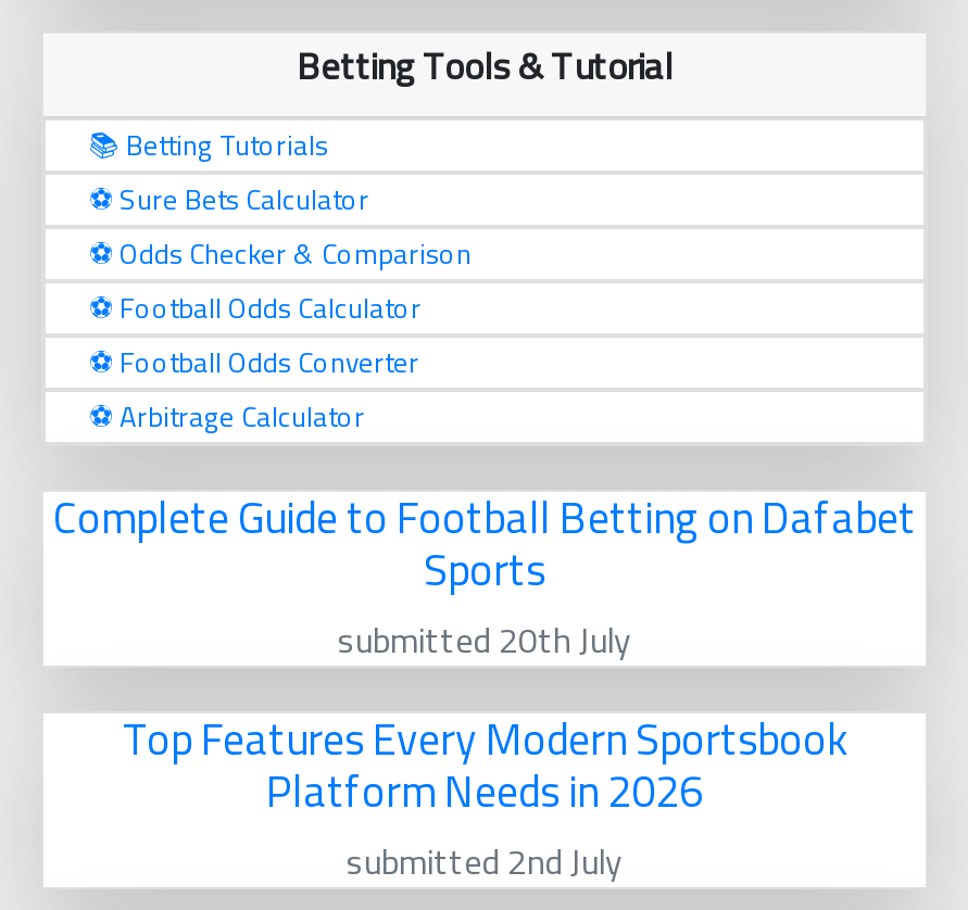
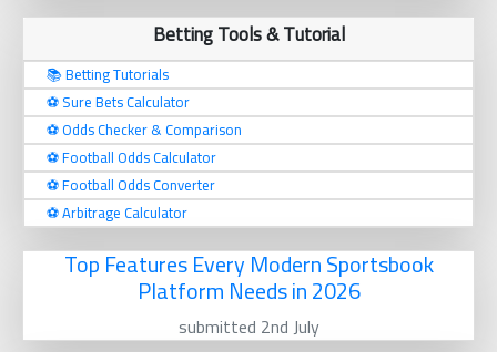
- Complete Guide to Football Betting on Dafabet
- Sports
- submitted 20th July
